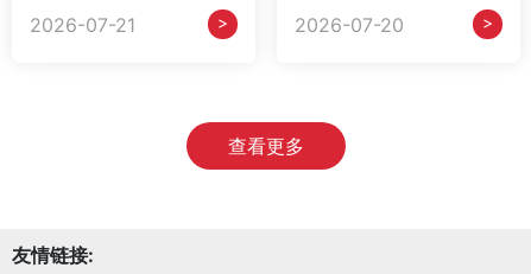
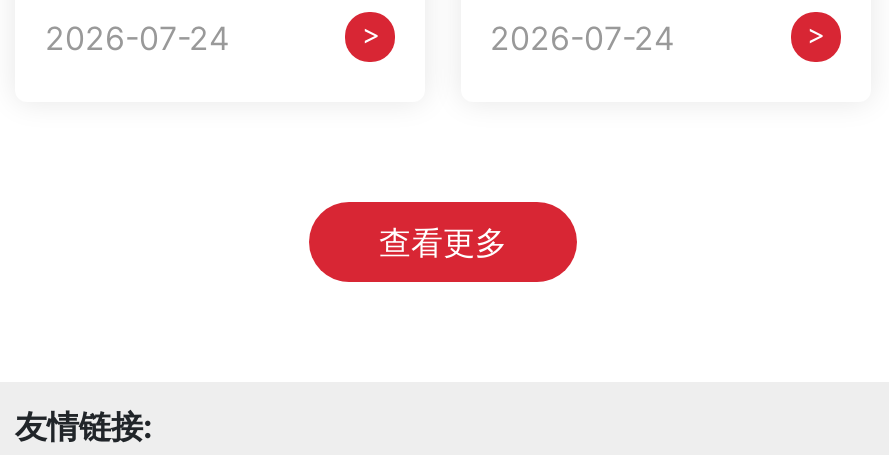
- 2026-07-21
+ 2026-07-24

- 2026-07-20
+ 2026-07-24
